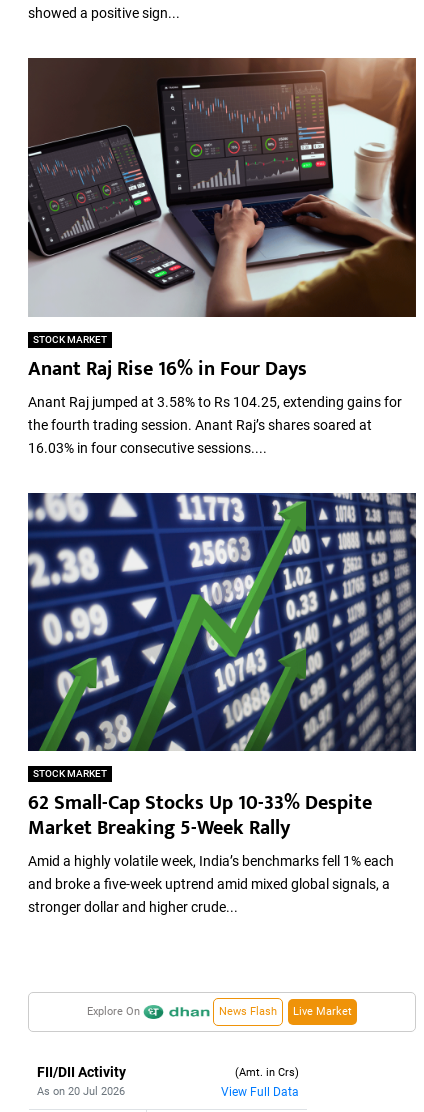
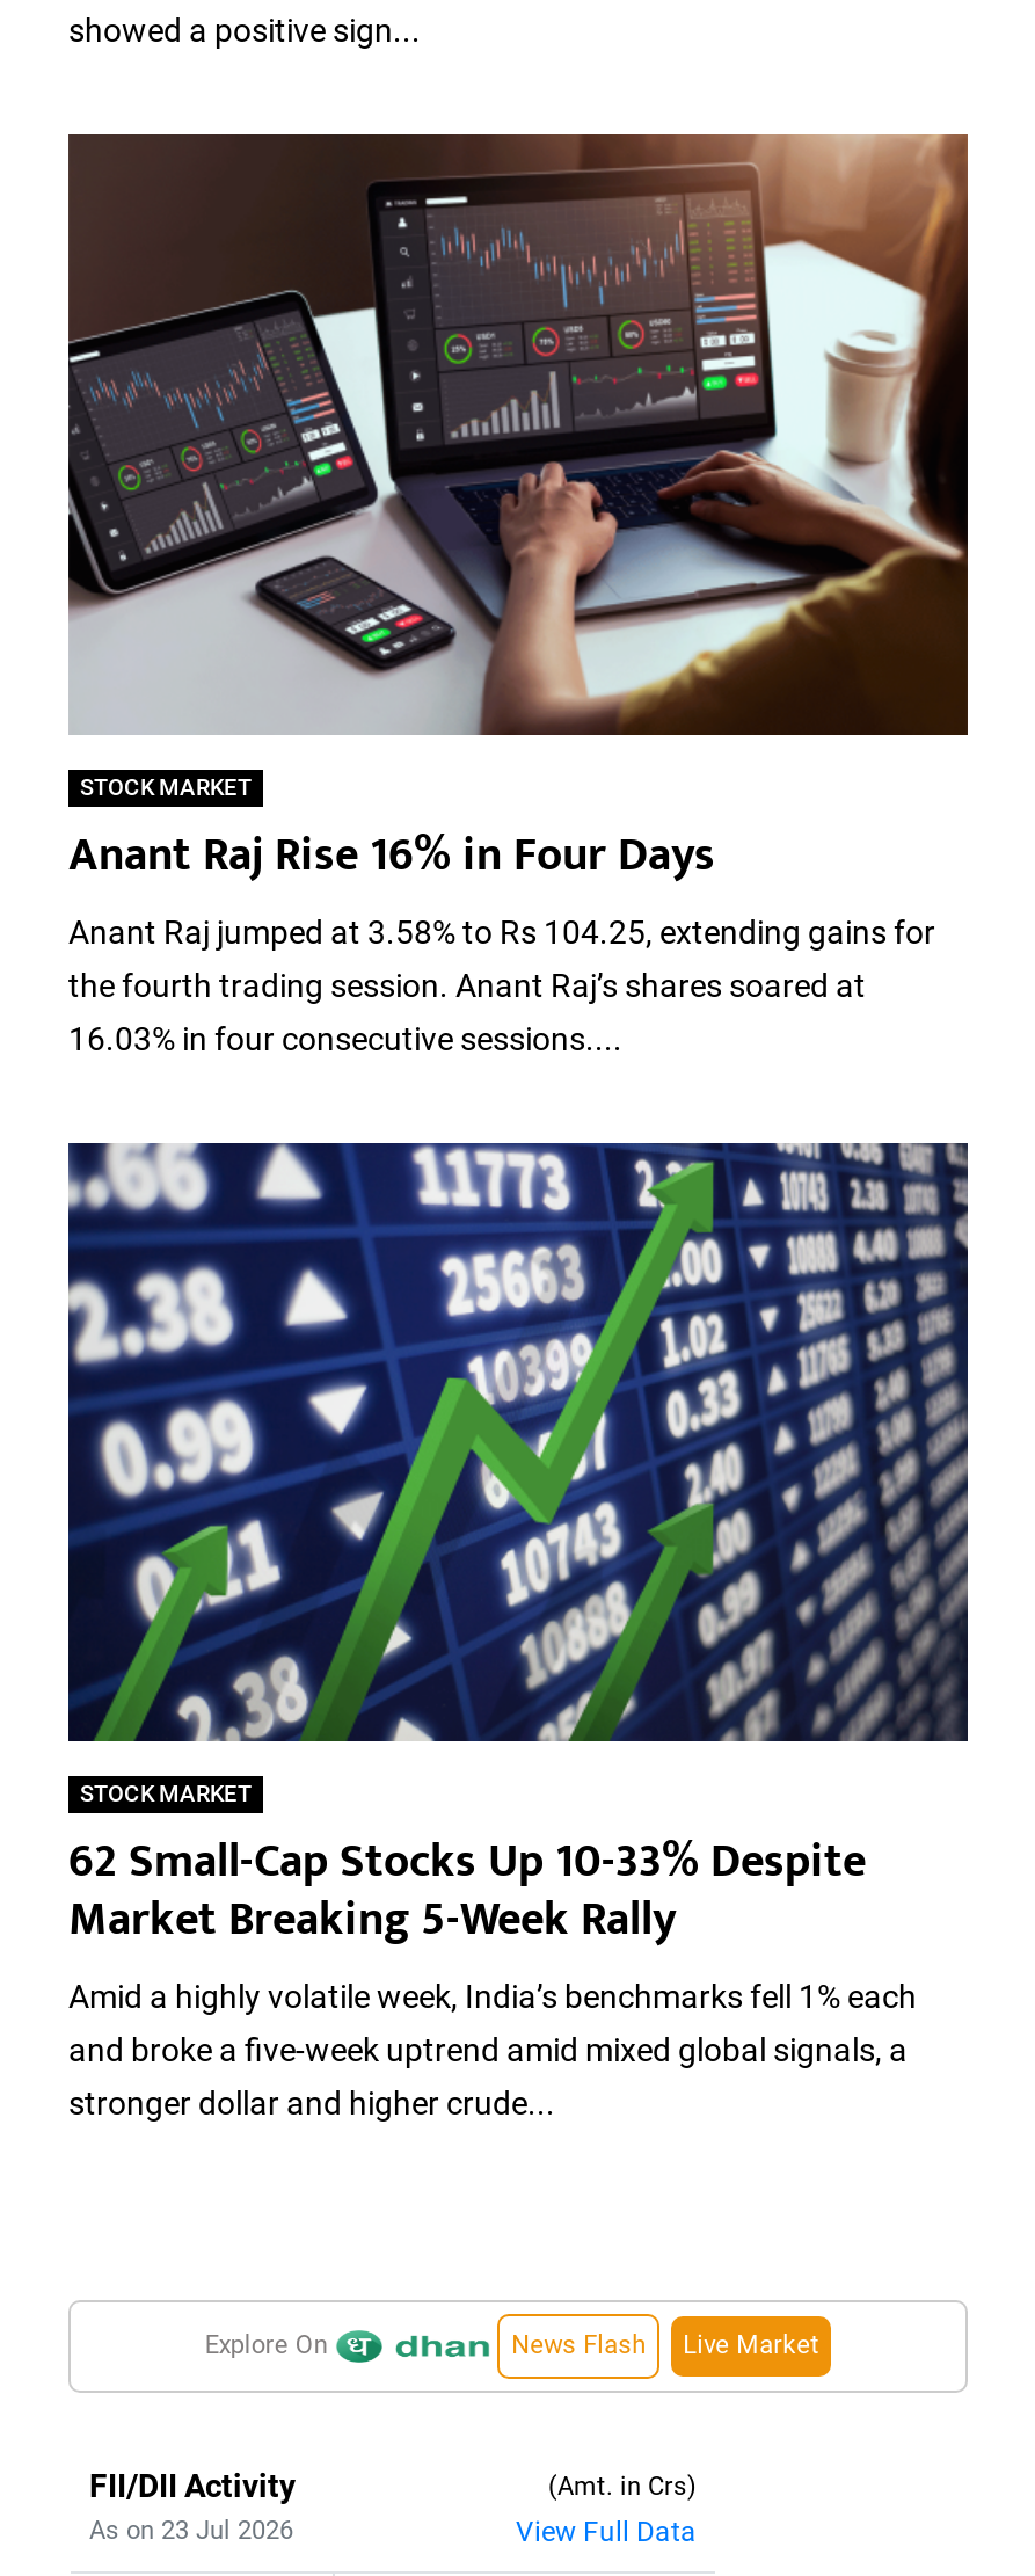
- As on 20 Jul 2026
+ As on 23 Jul 2026
